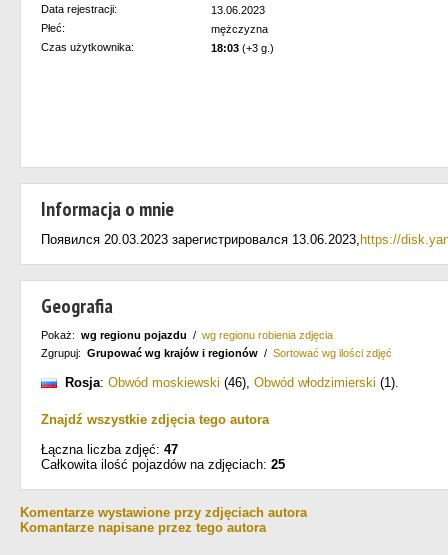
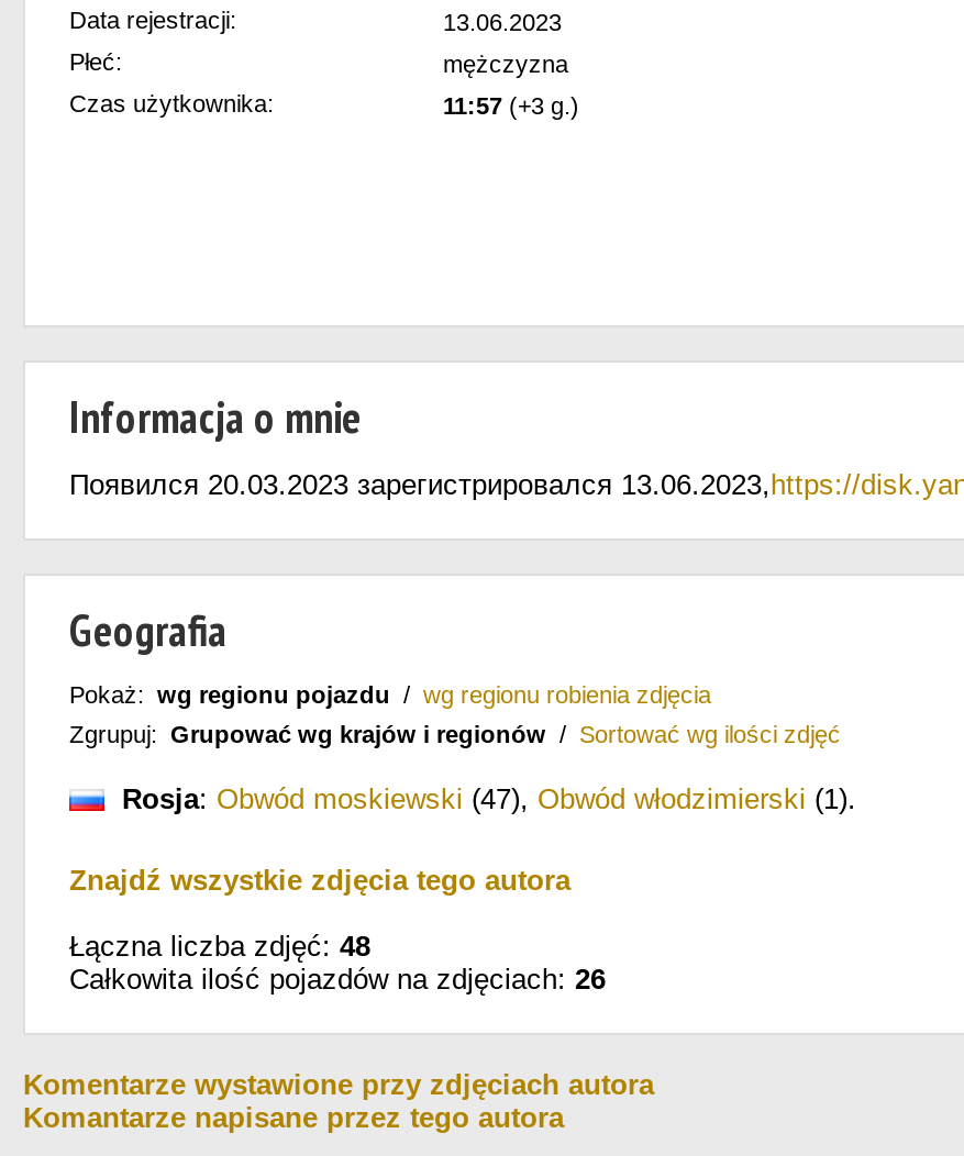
- 18:03 (+3 g.)
+ 11:57 (+3 g.)

- Rosja: Obwód moskiewski (46), Obwód włodzimierski (1).
+ Rosja: Obwód moskiewski (47), Obwód włodzimierski (1).

- Łączna liczba zdjęć: 47
+ Łączna liczba zdjęć: 48

- Całkowita ilość pojazdów na zdjęciach: 25
+ Całkowita ilość pojazdów na zdjęciach: 26
